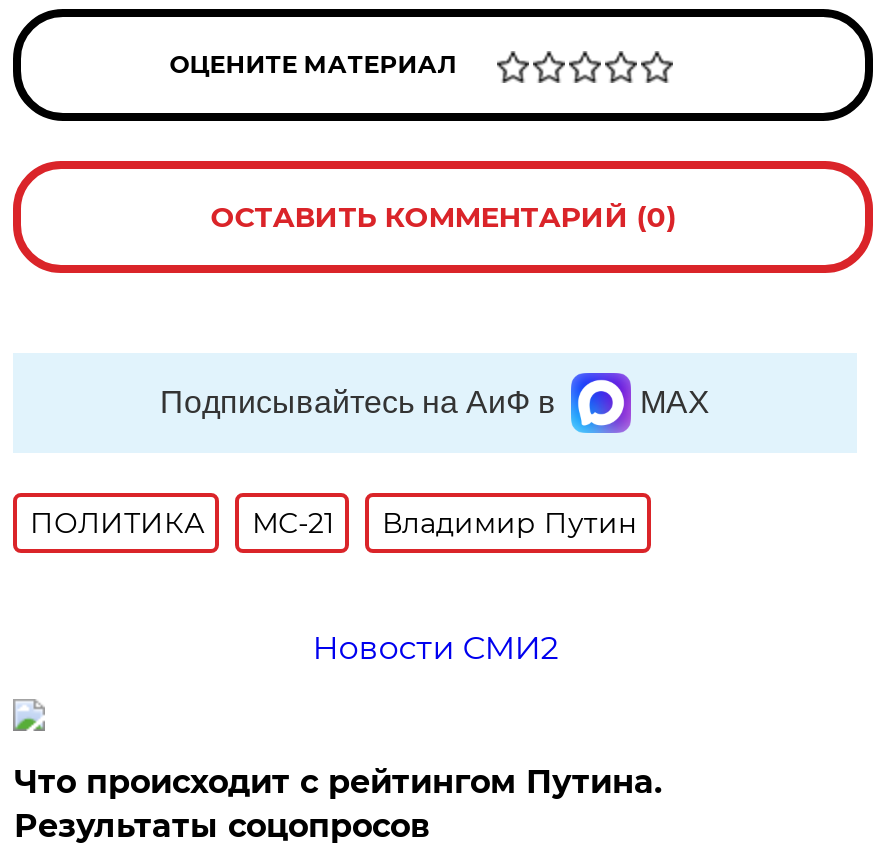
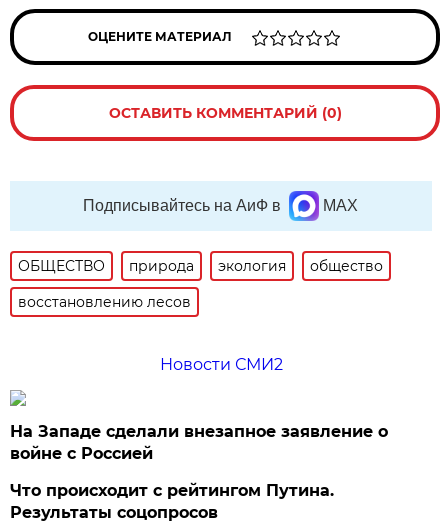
- ПОЛИТИКА
- МС-21
- Владимир Путин
+ ОБЩЕСТВО
+ природа
+ экология
+ общество
+ восстановлению лесов

+ На Западе сделали внезапное заявление о
+ войне с Россией
